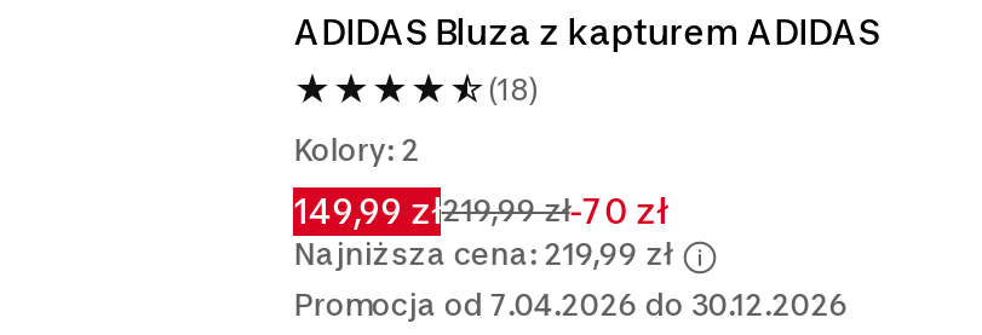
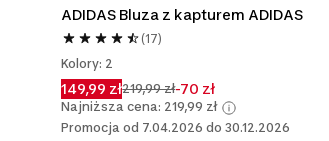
- (18)
+ (17)
